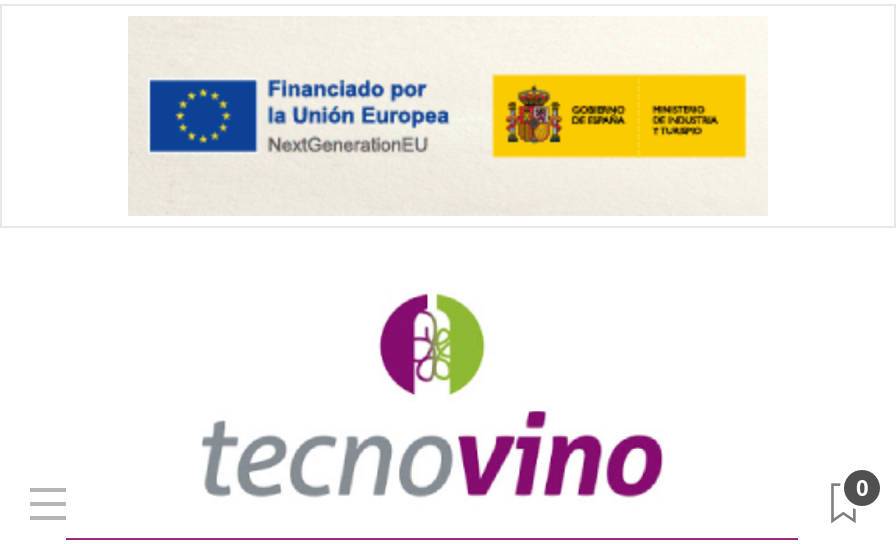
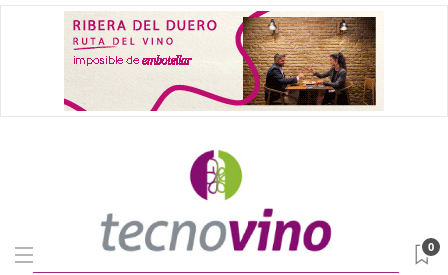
- [image]
+ [image]
